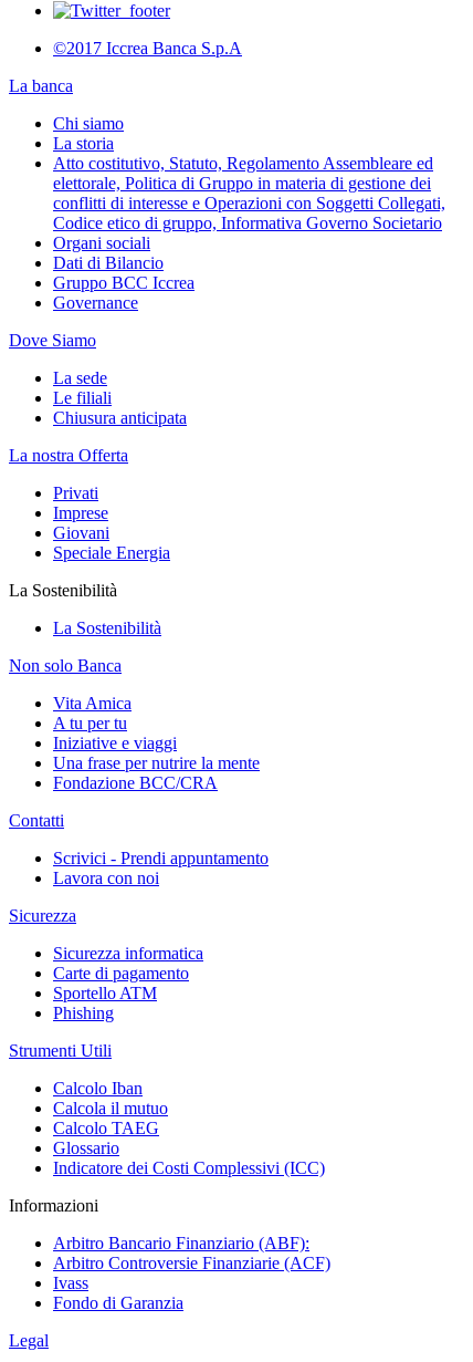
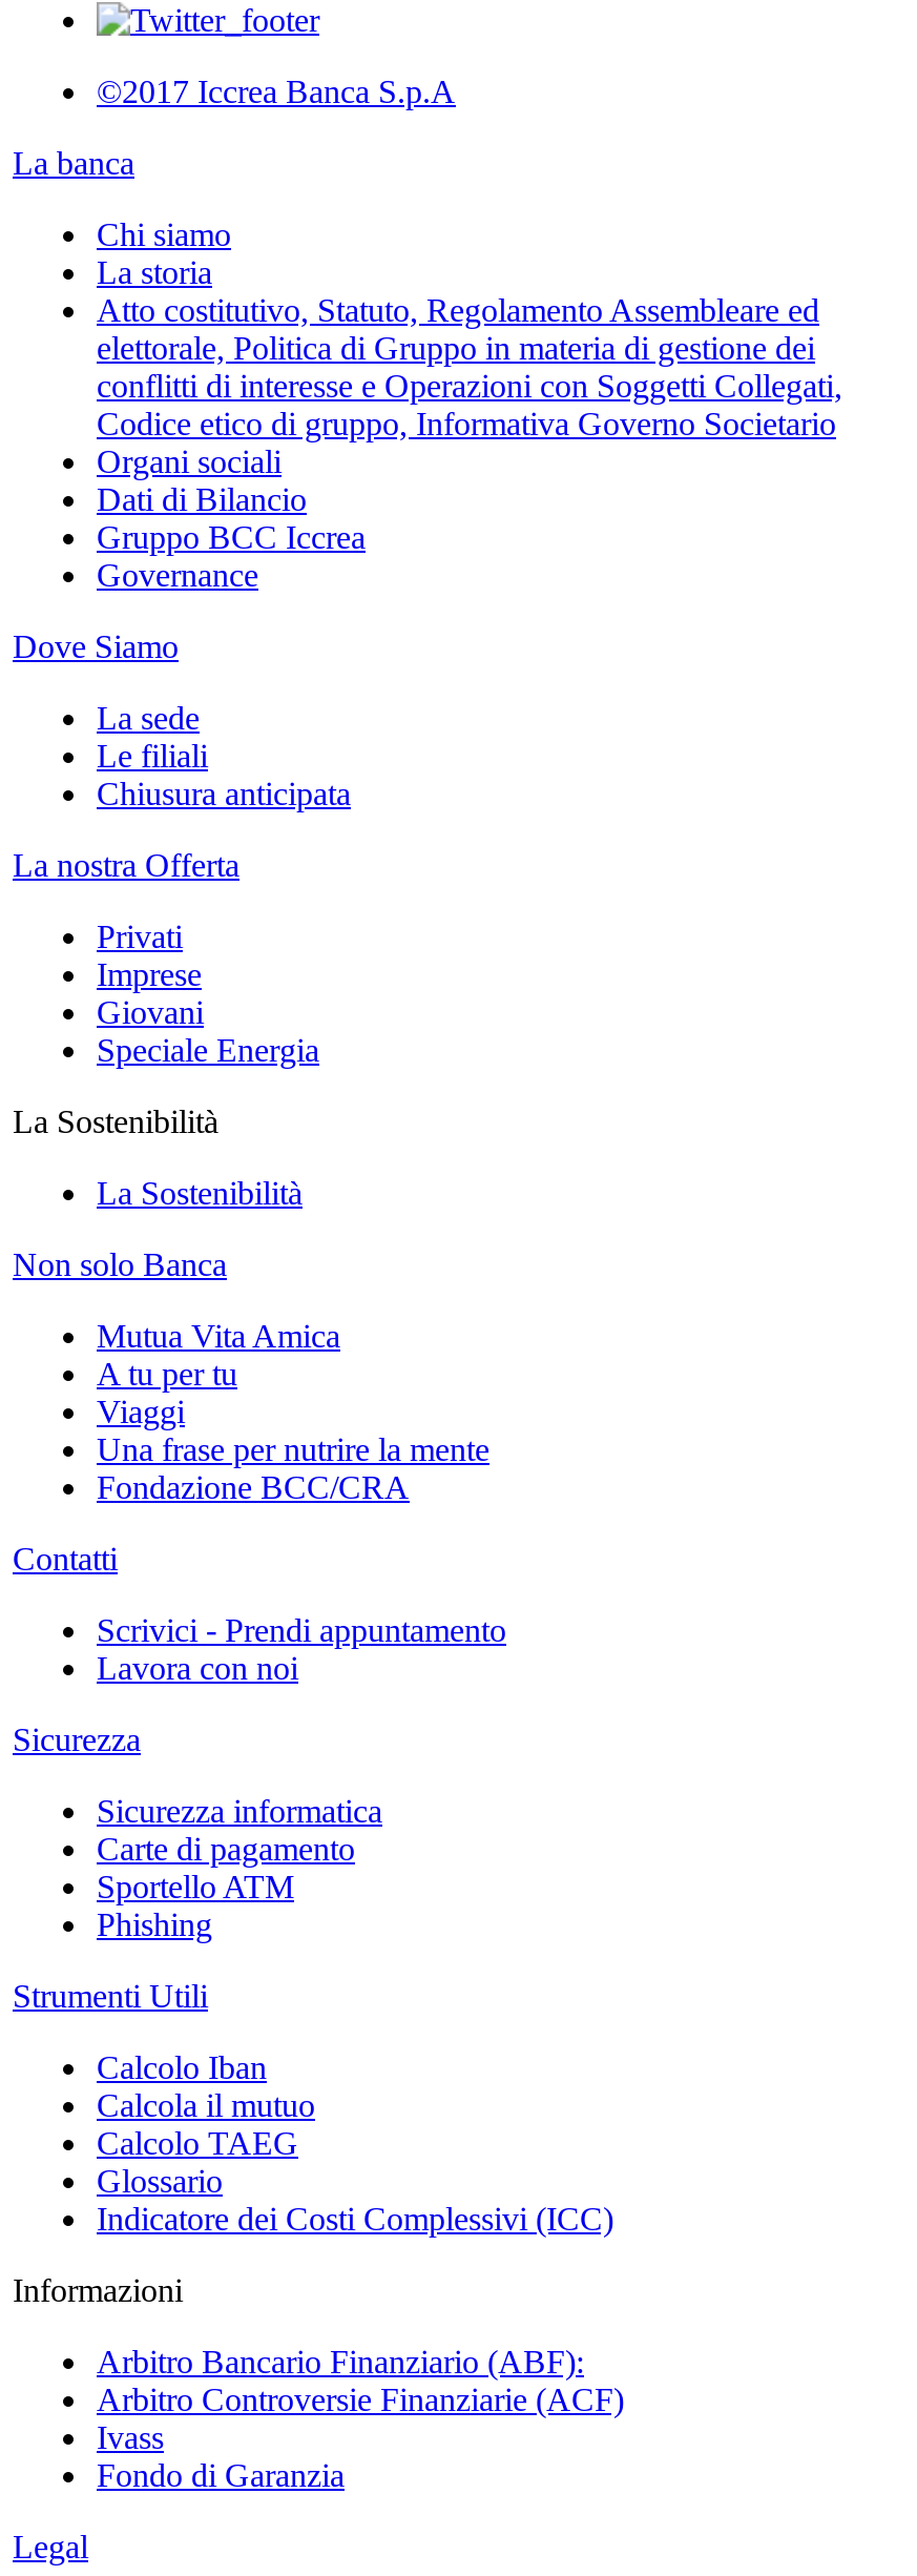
- Vita Amica
+ Mutua Vita Amica

- Iniziative e viaggi
+ Viaggi
